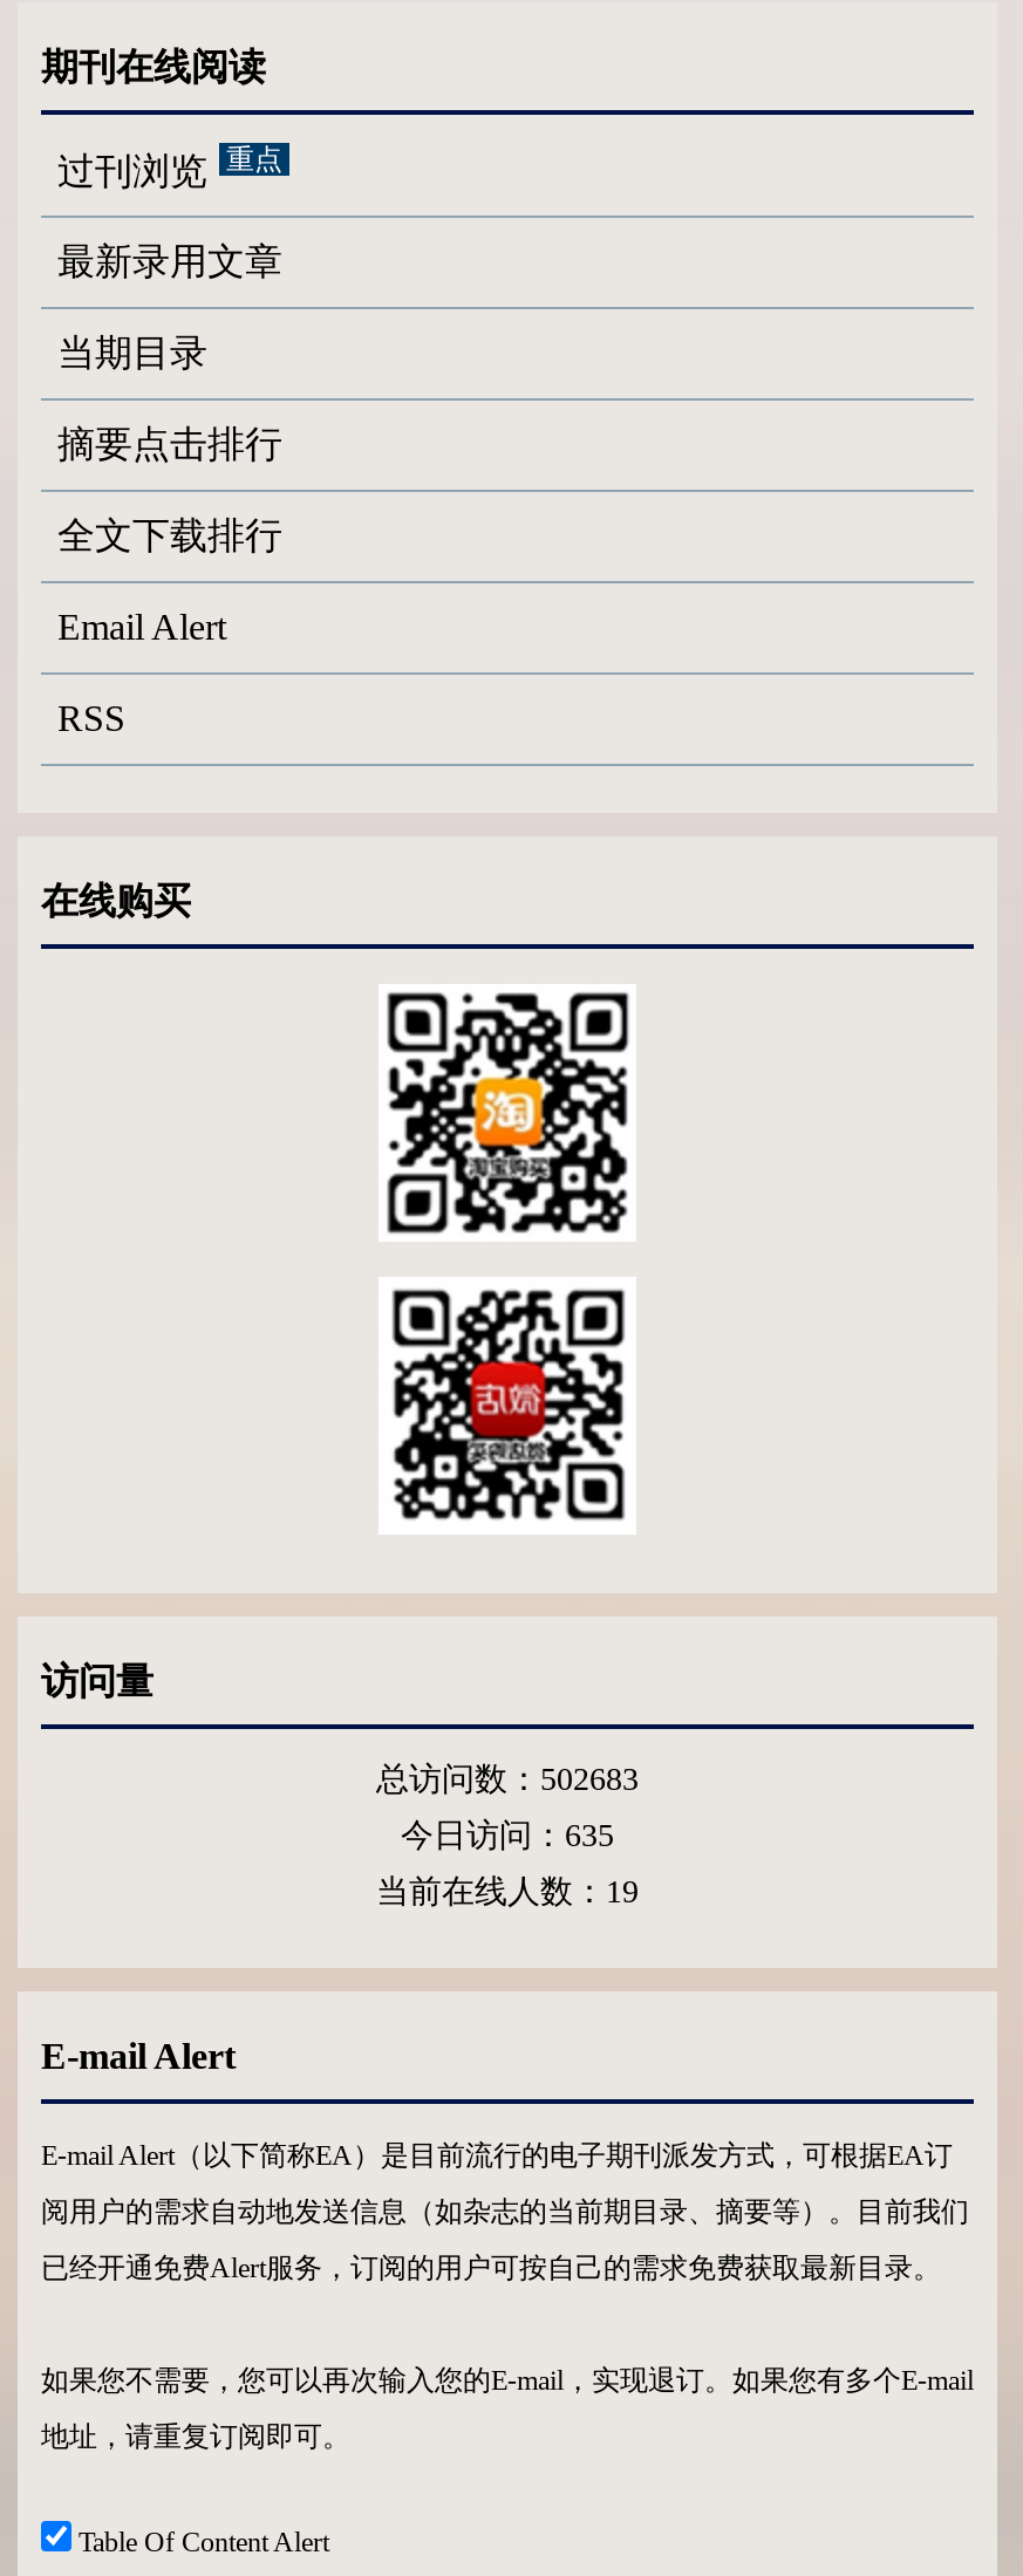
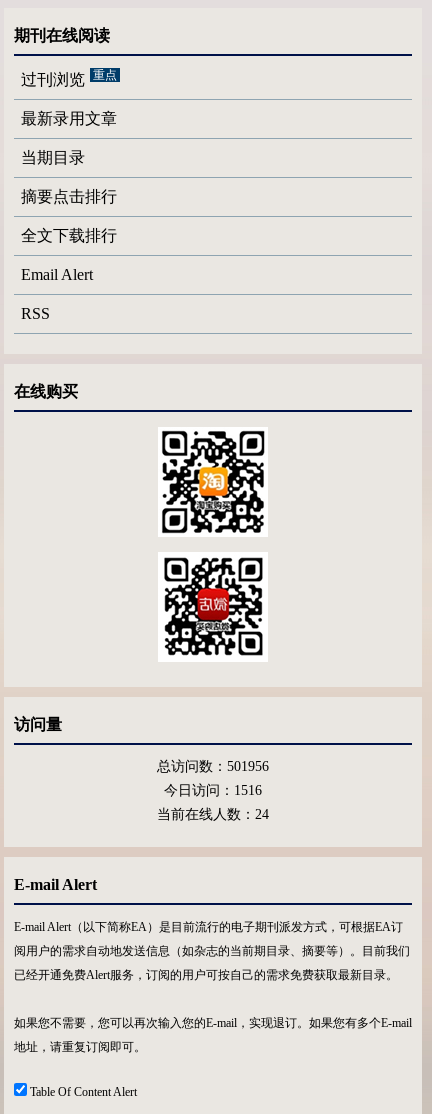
- 总访问数：502683
+ 总访问数：501956

- 今日访问：635
+ 今日访问：1516

- 当前在线人数：19
+ 当前在线人数：24
